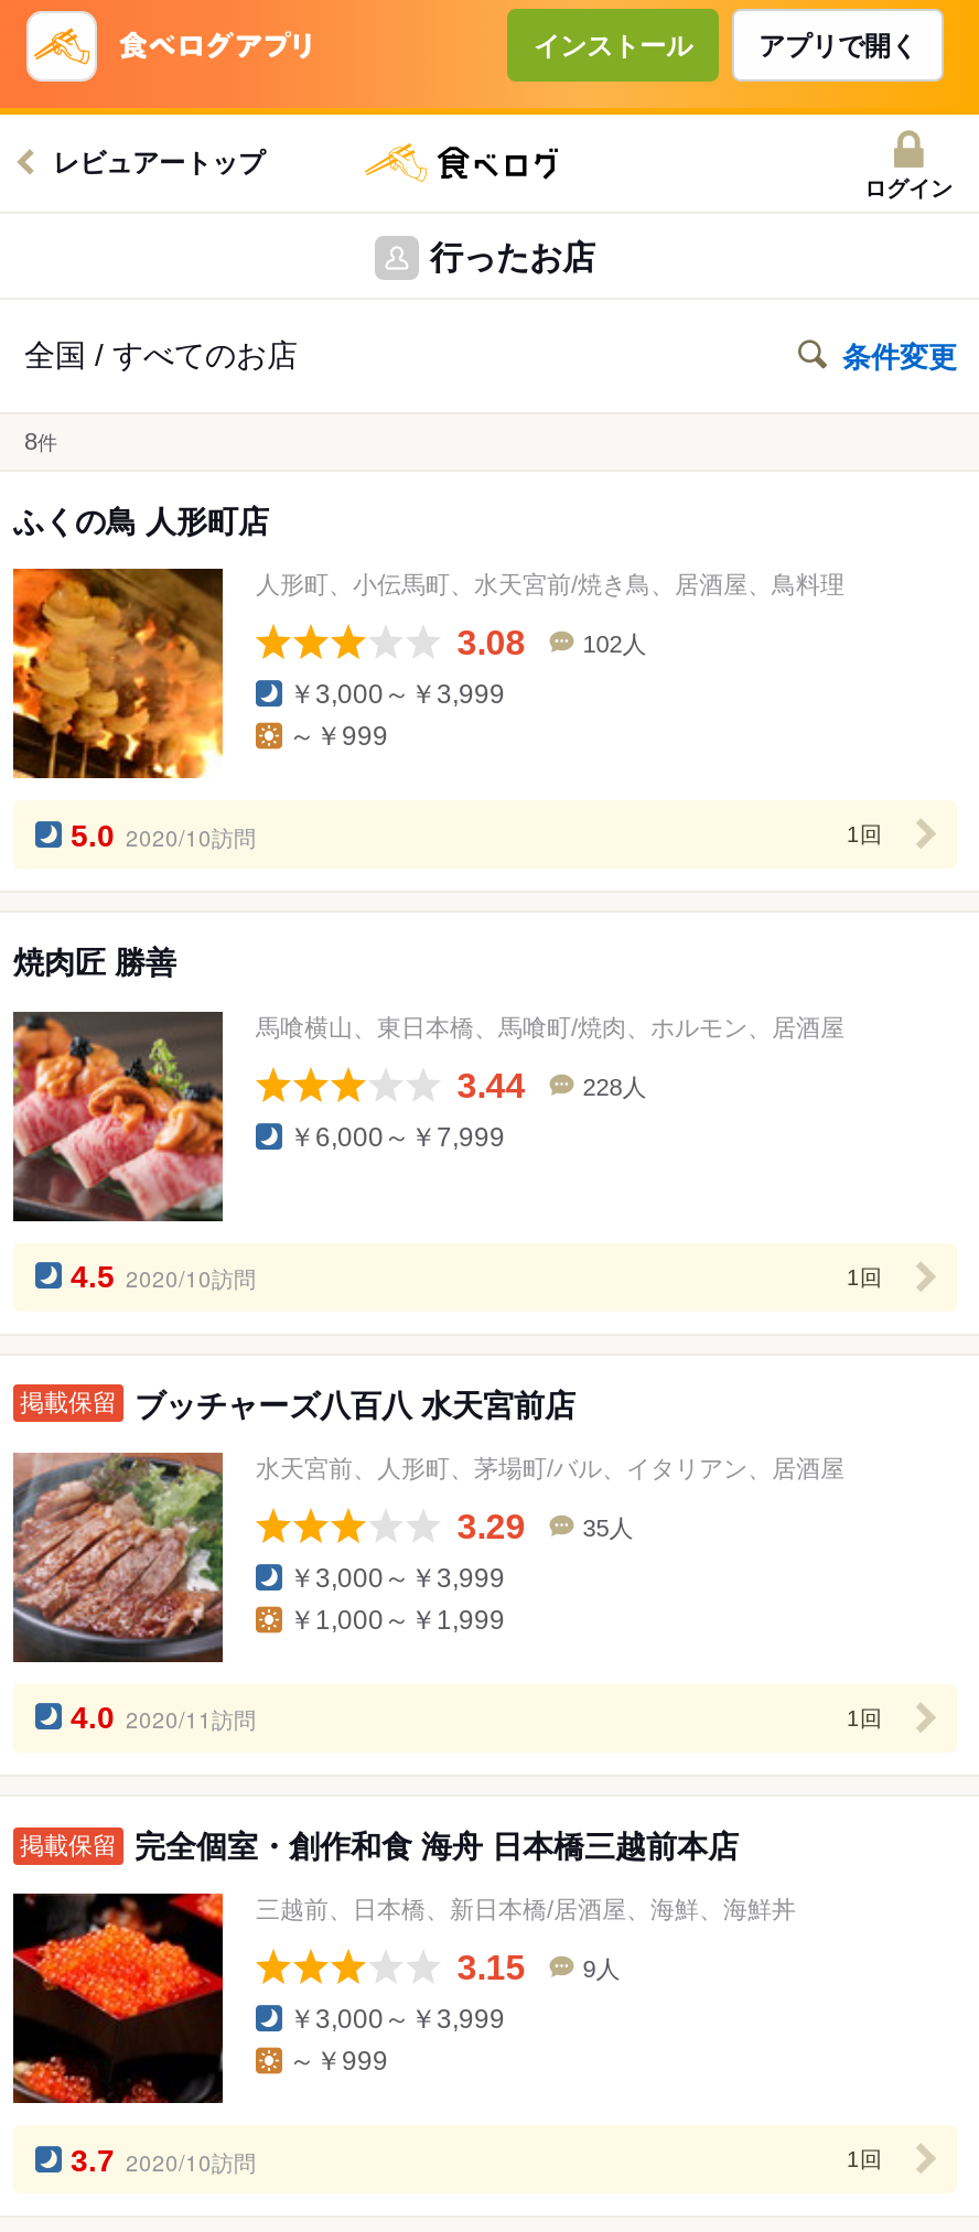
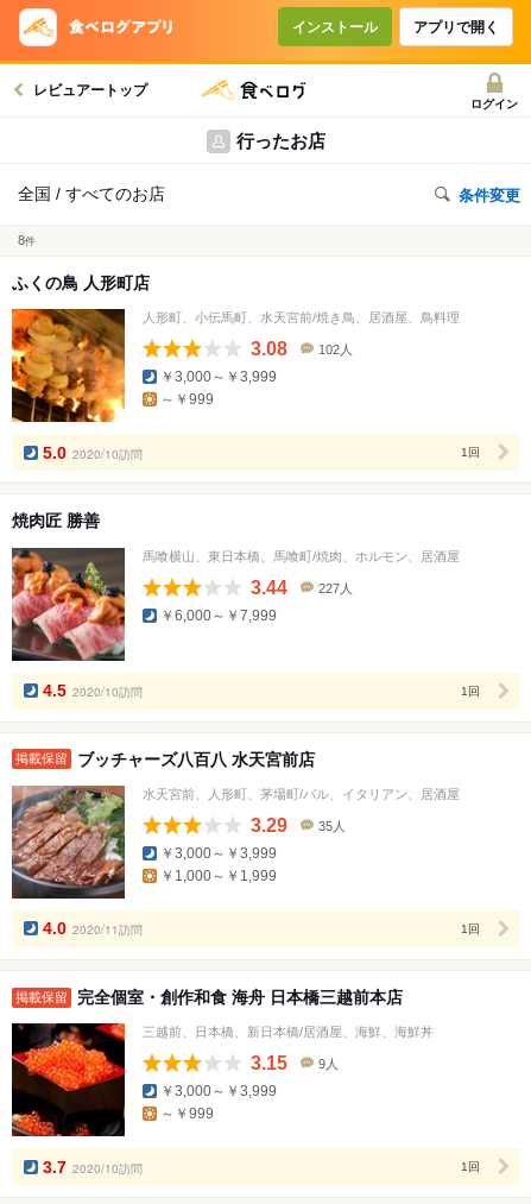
- 228人
+ 227人
